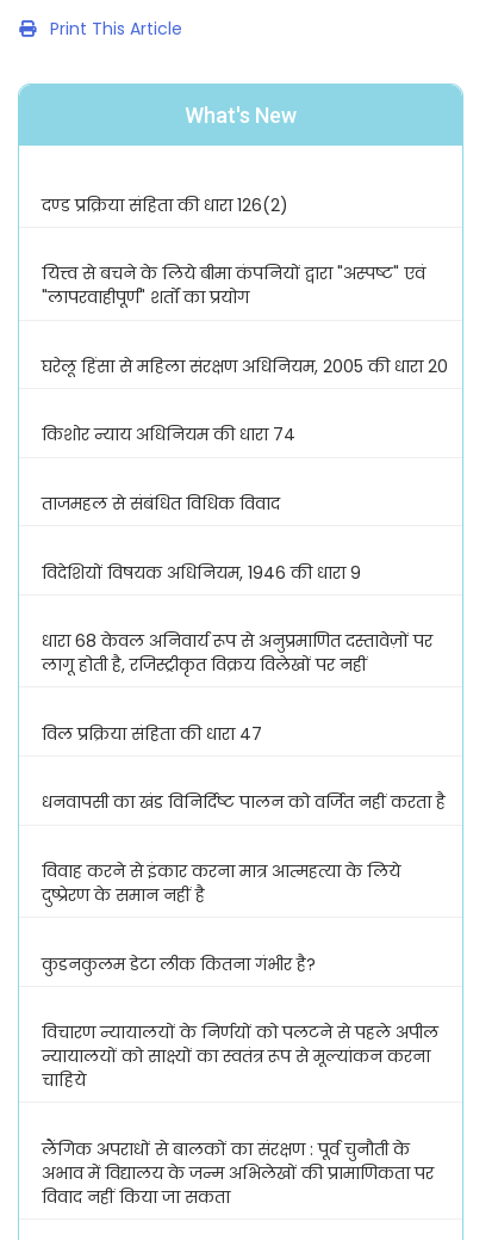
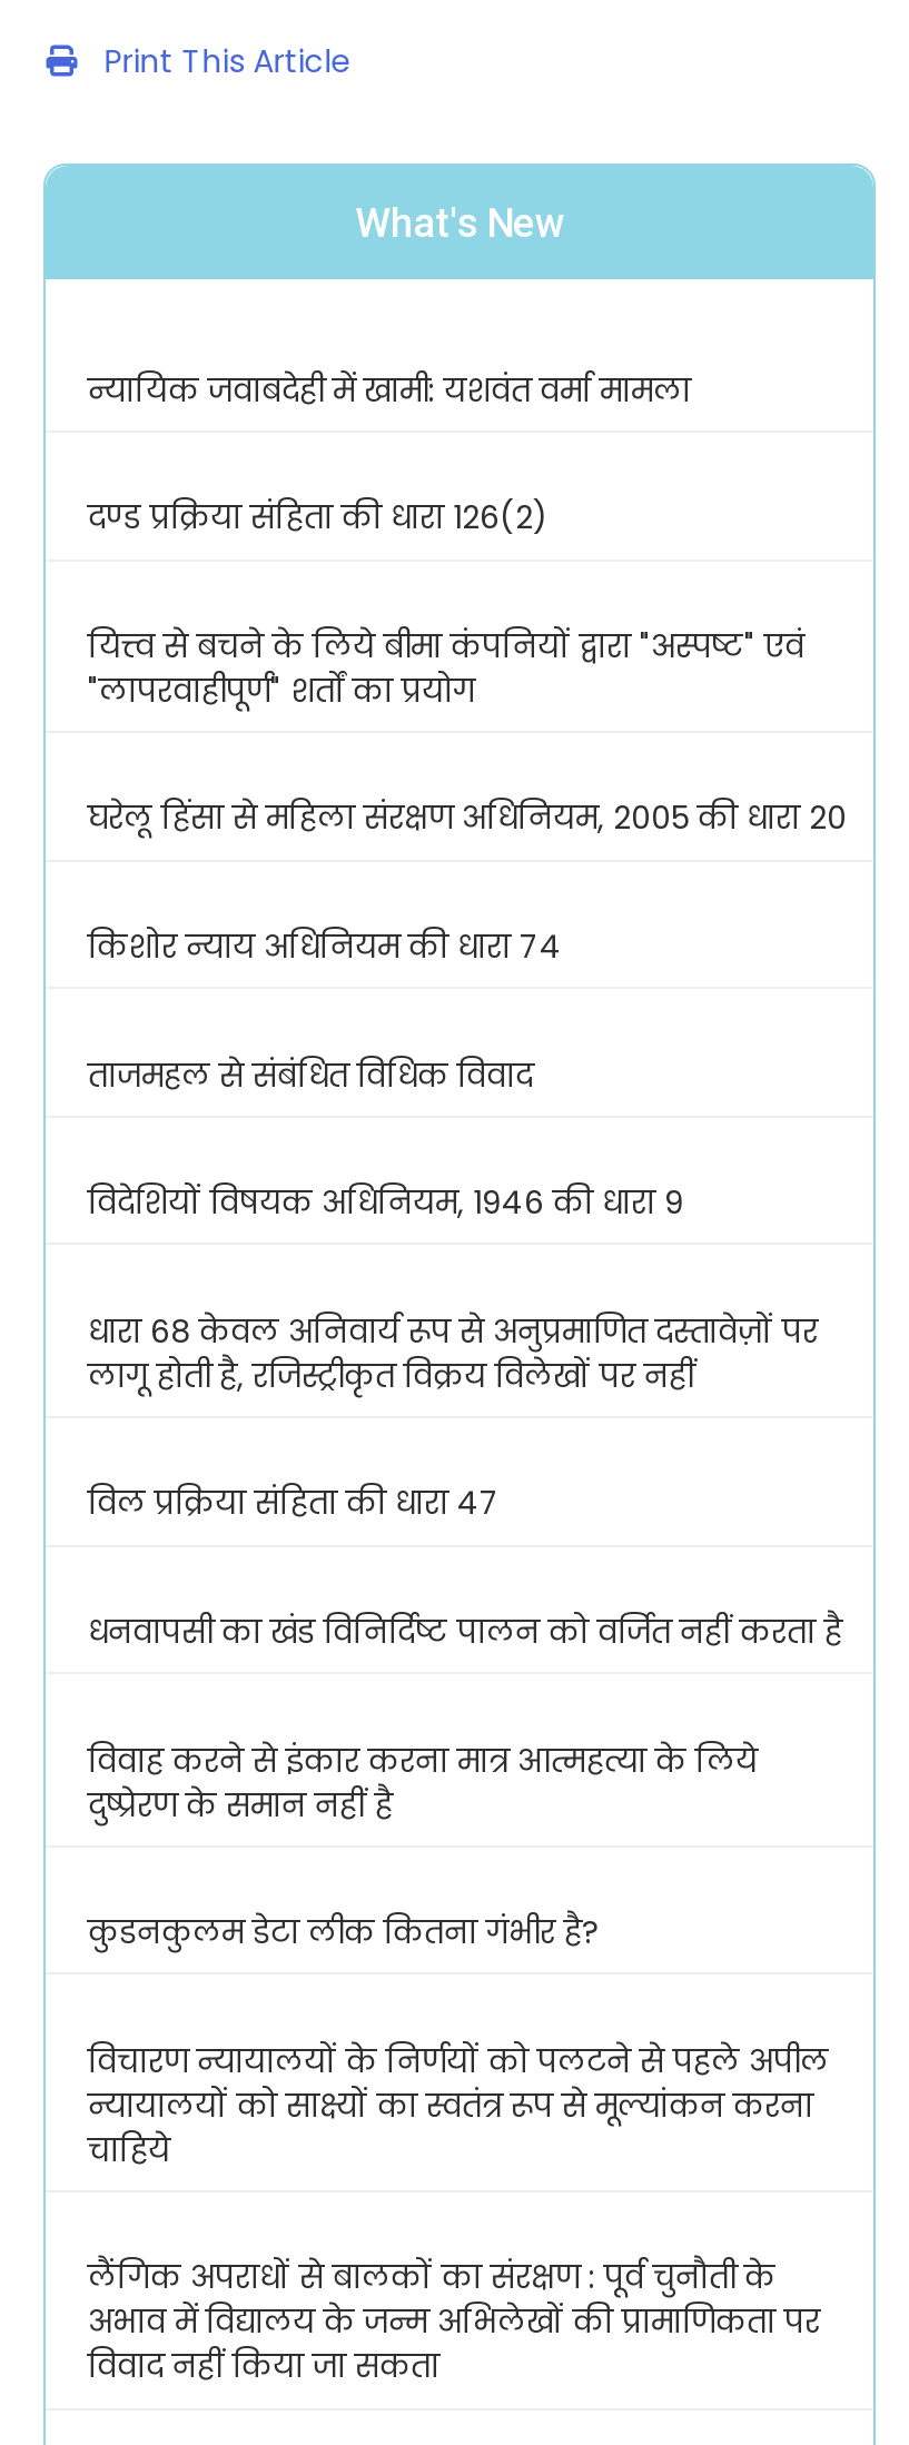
+ न्यायिक जवाबदेही में खामी: यशवंत वर्मा मामला
